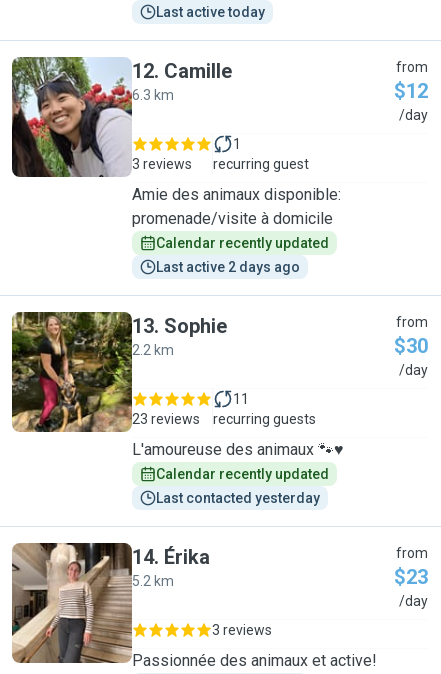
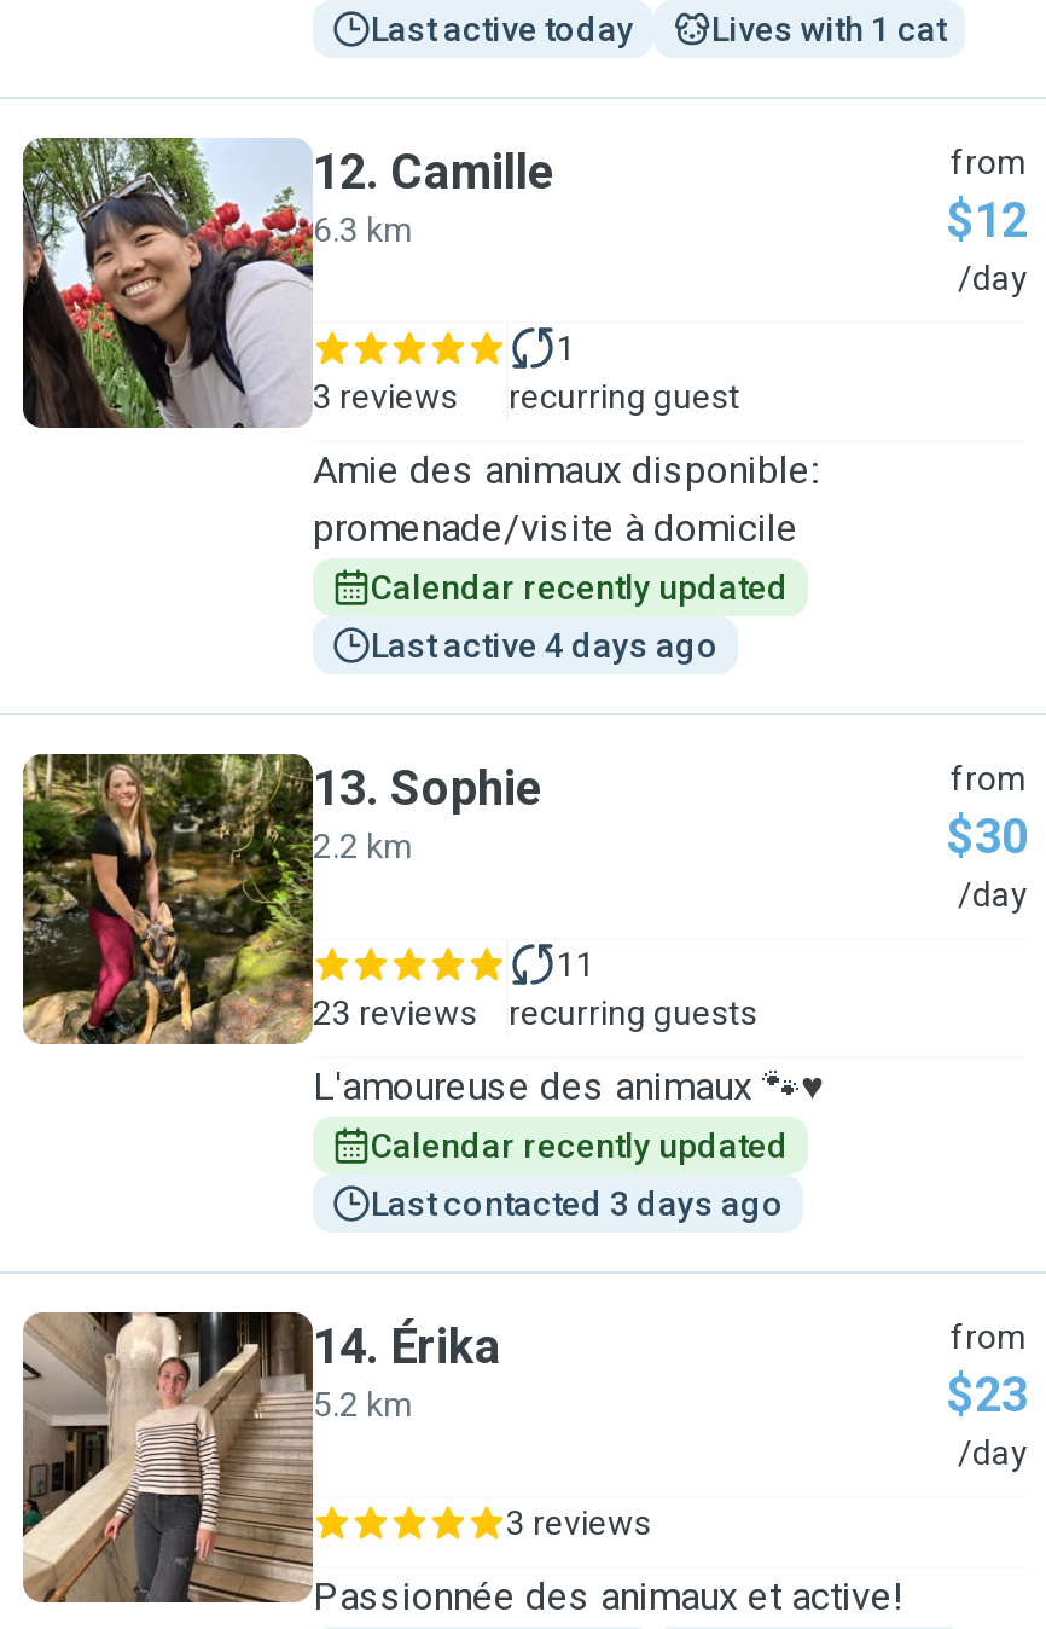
+ Lives with 1 cat

- Last active 2 days ago
+ Last active 4 days ago

- Last contacted yesterday
+ Last contacted 3 days ago
